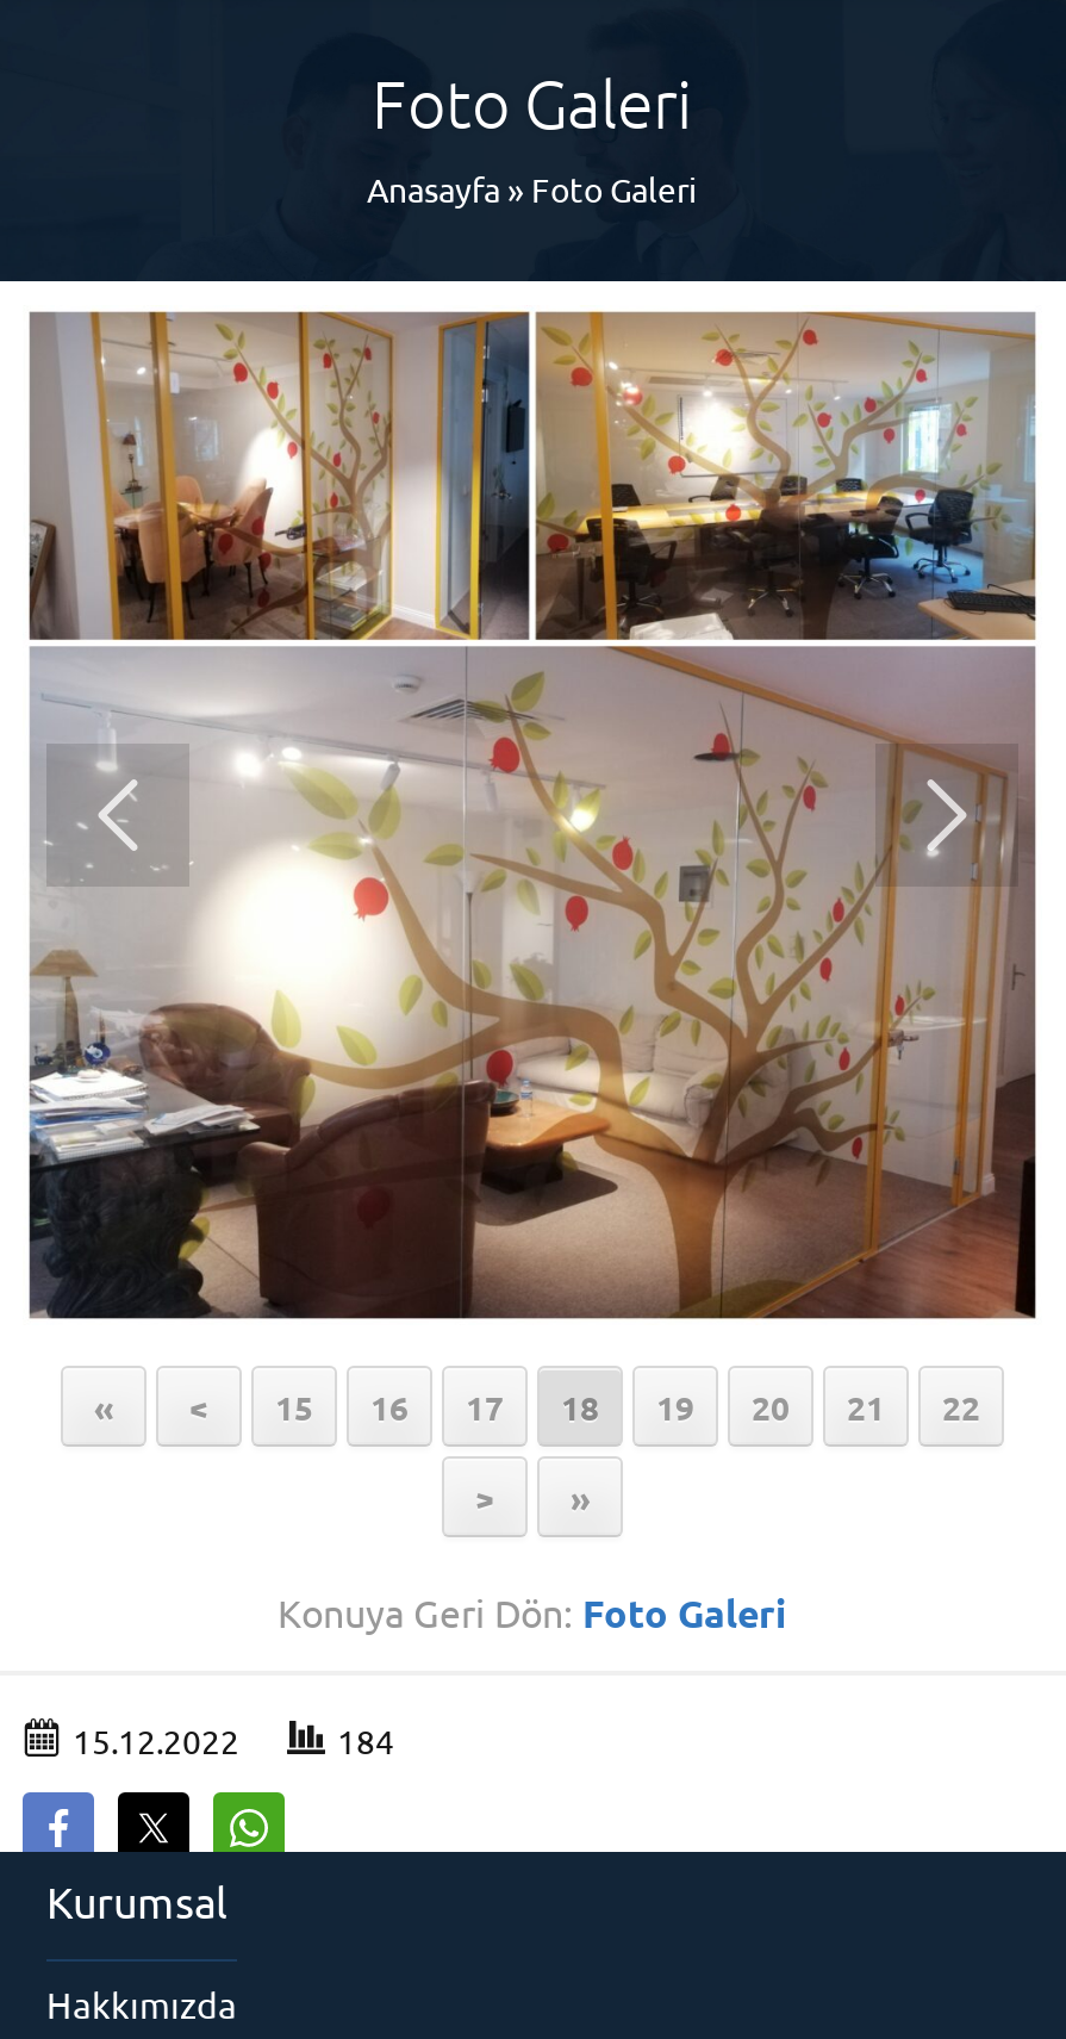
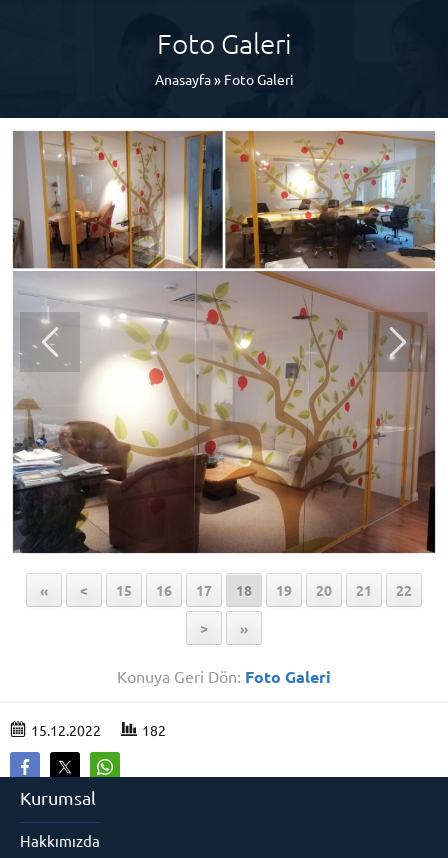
- 184
+ 182
